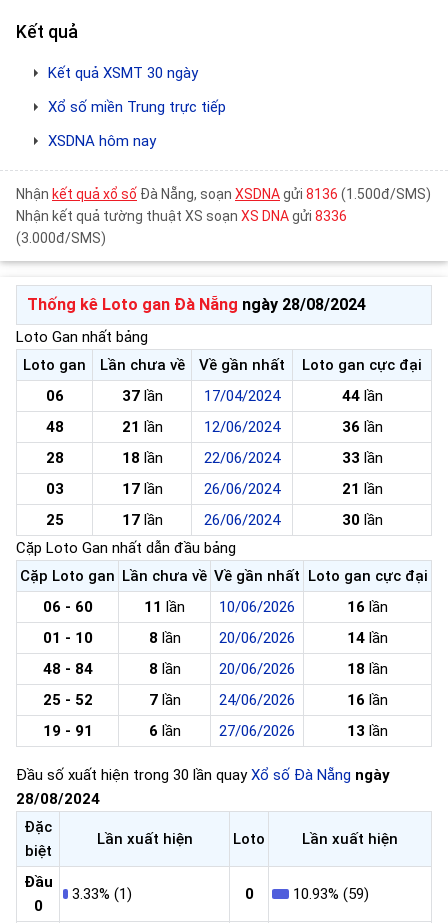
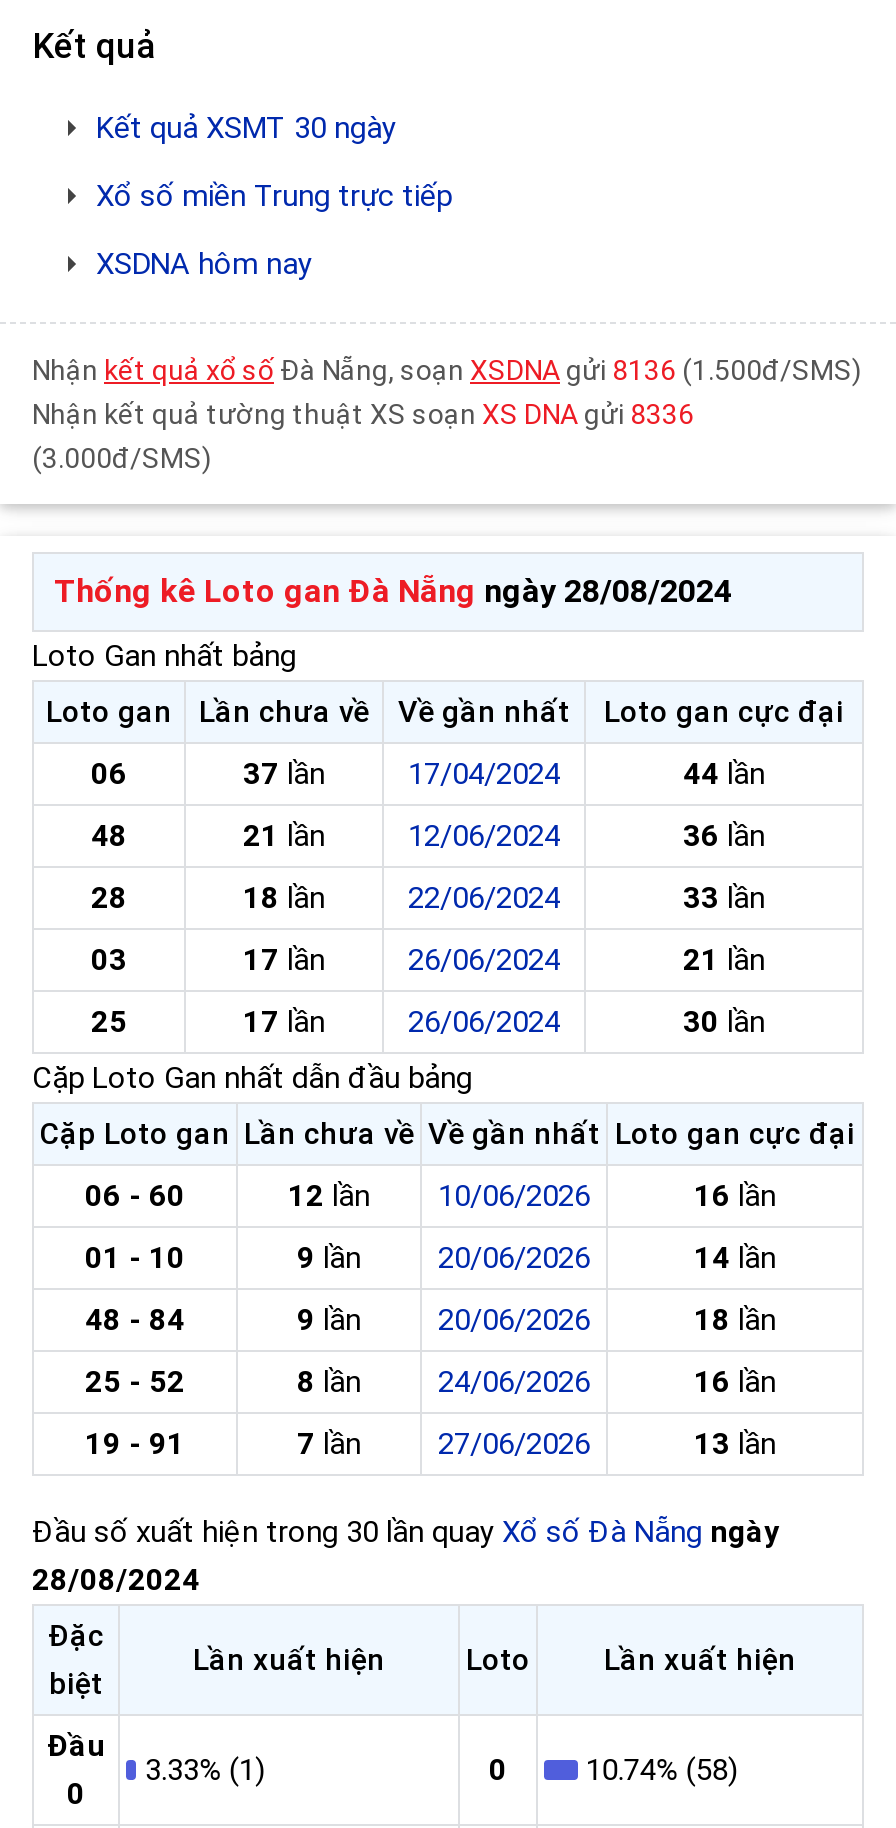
- 11 lần 10/06/2026
+ 12 lần 10/06/2026

- 8 lần
+ 9 lần

- 8 lần
+ 9 lần

- 7 lần
+ 8 lần

- 6 lần
+ 7 lần

- 0 10.93% (59)
+ 0 10.74% (58)
